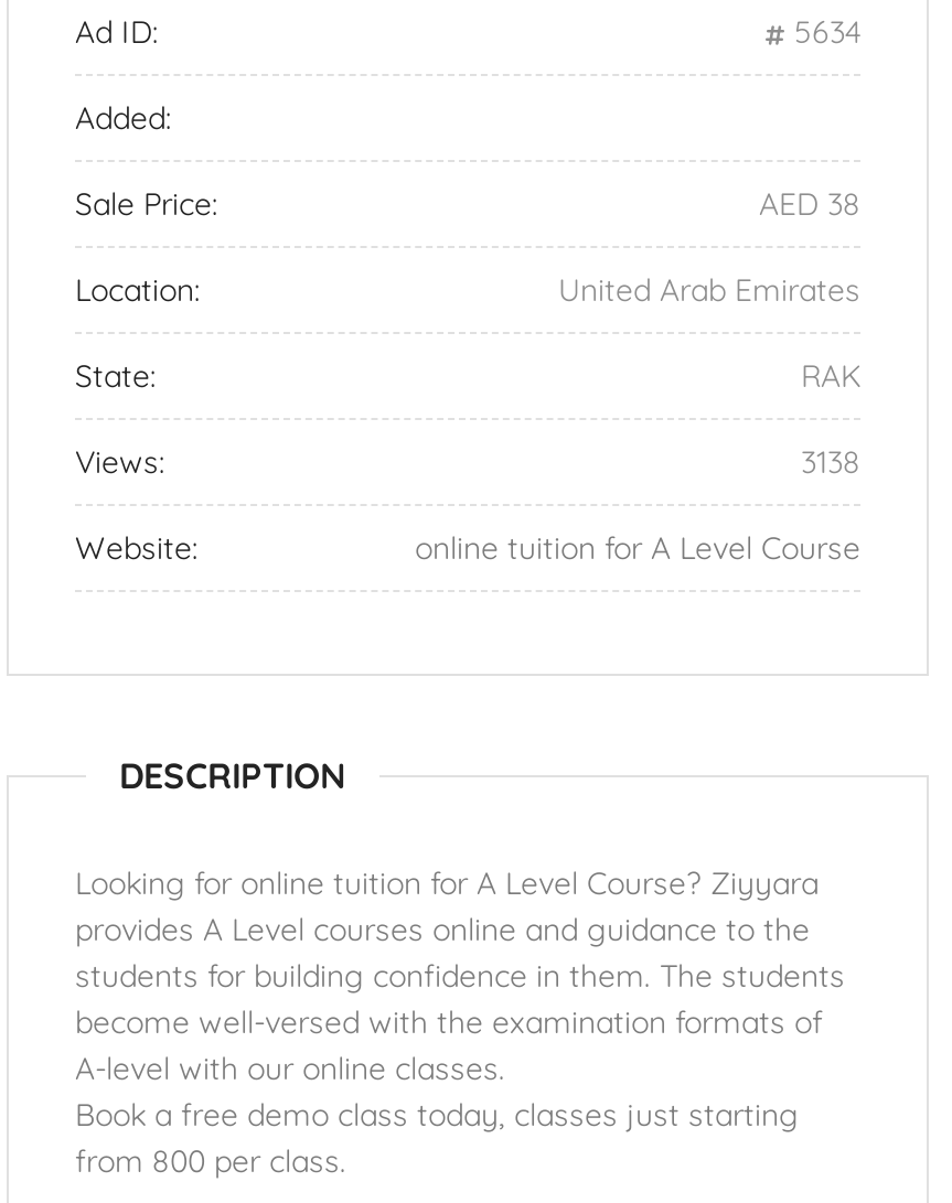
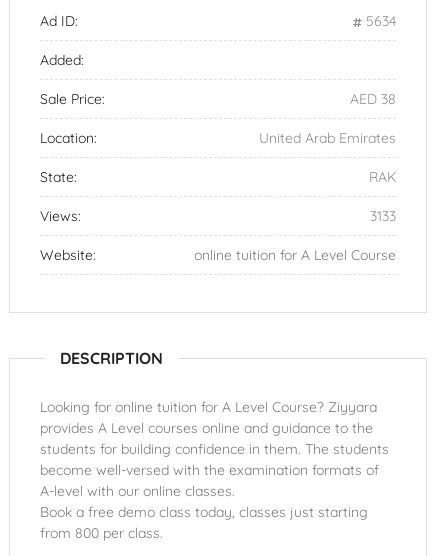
- 3138
+ 3133
